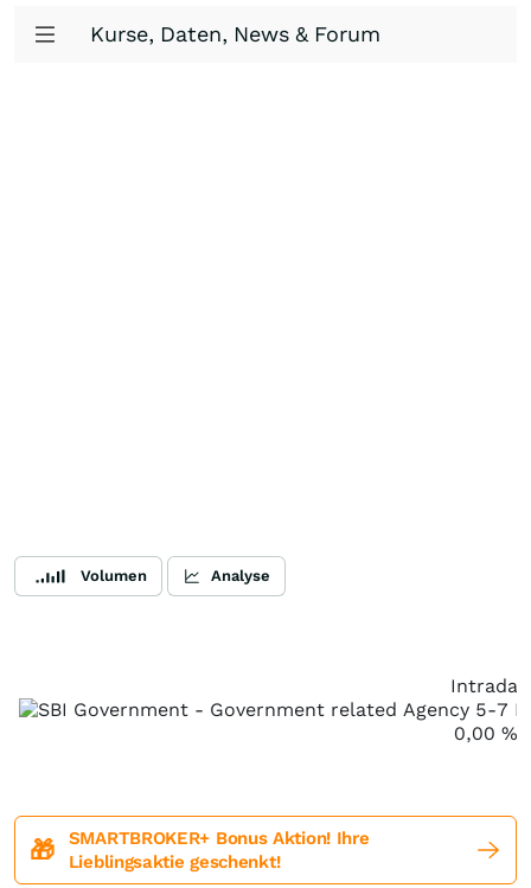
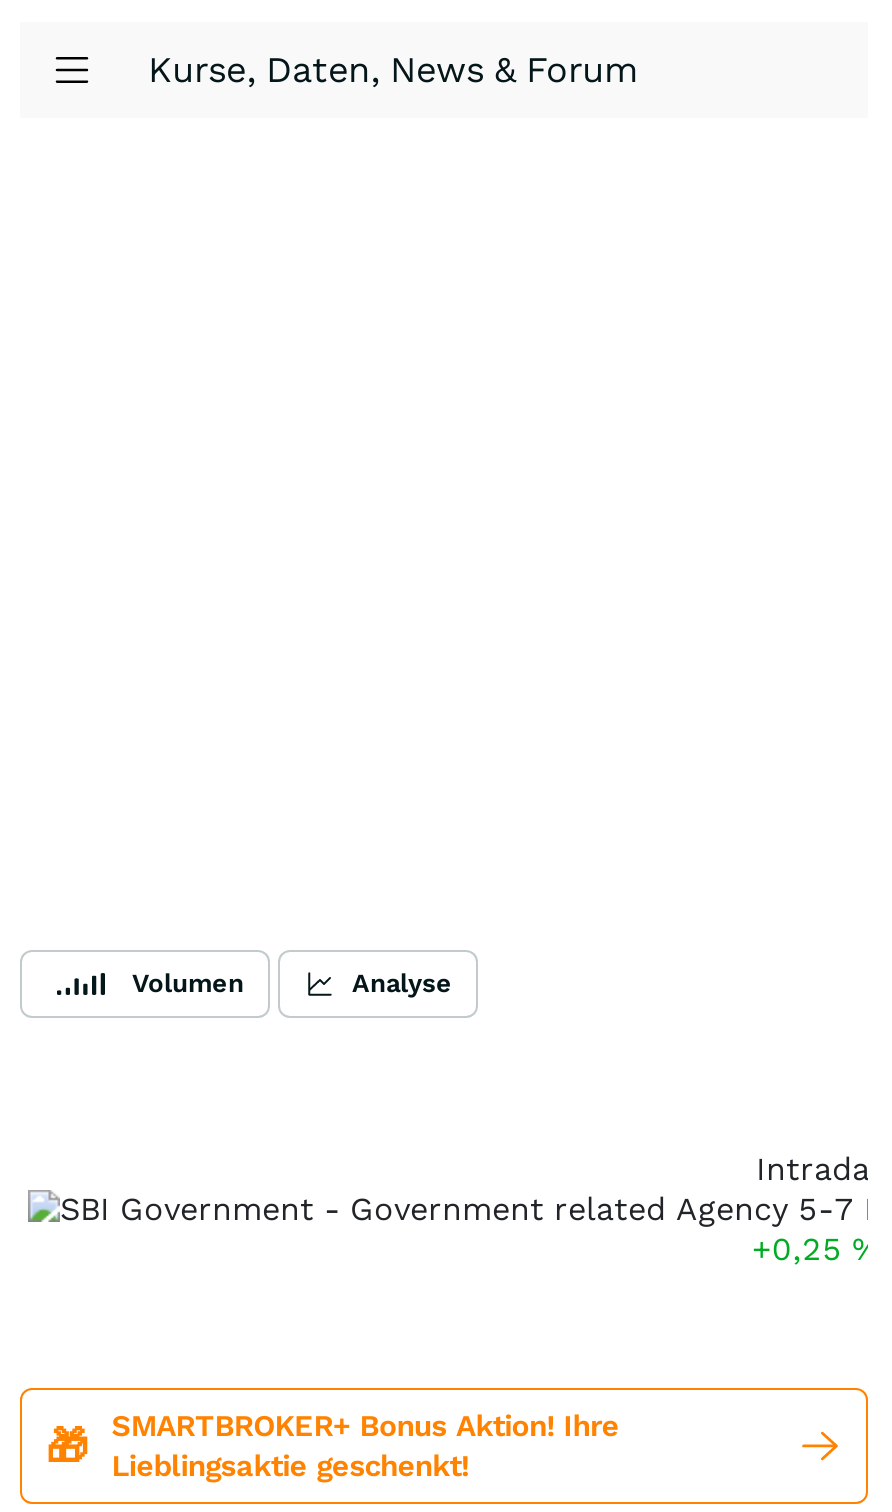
- 0,00%
+ +0,25%
